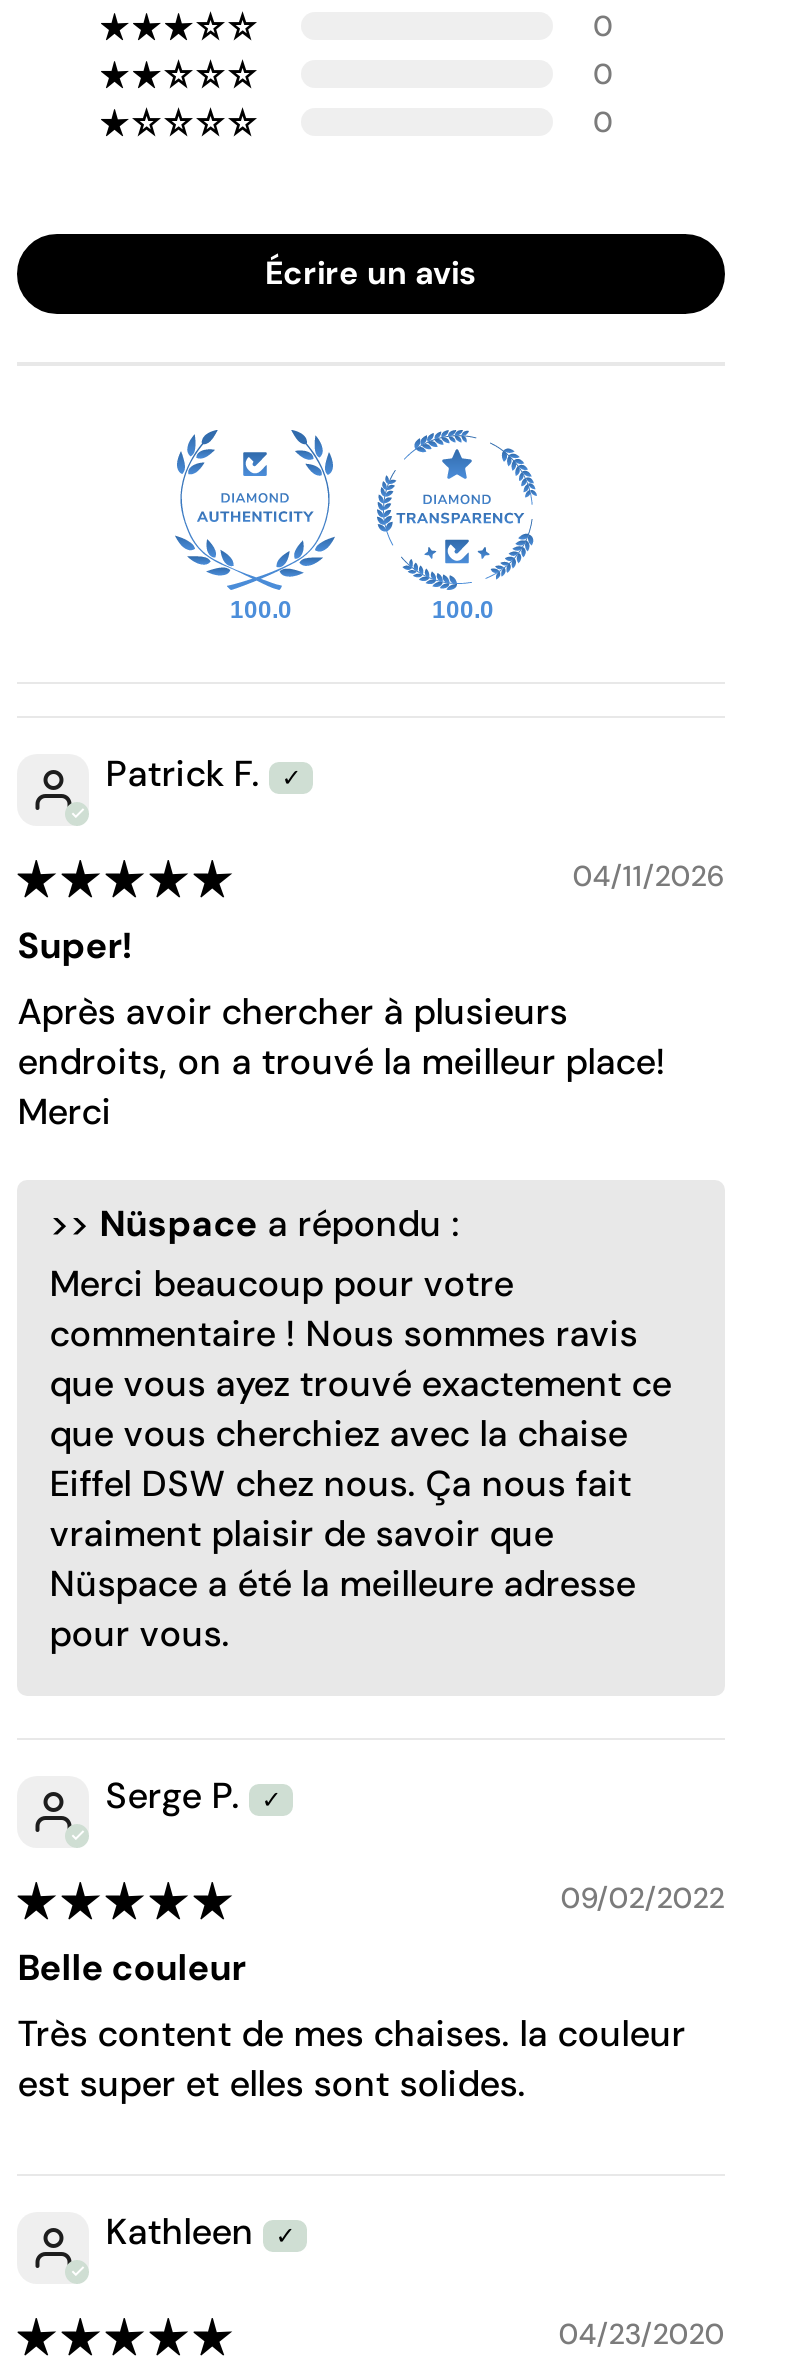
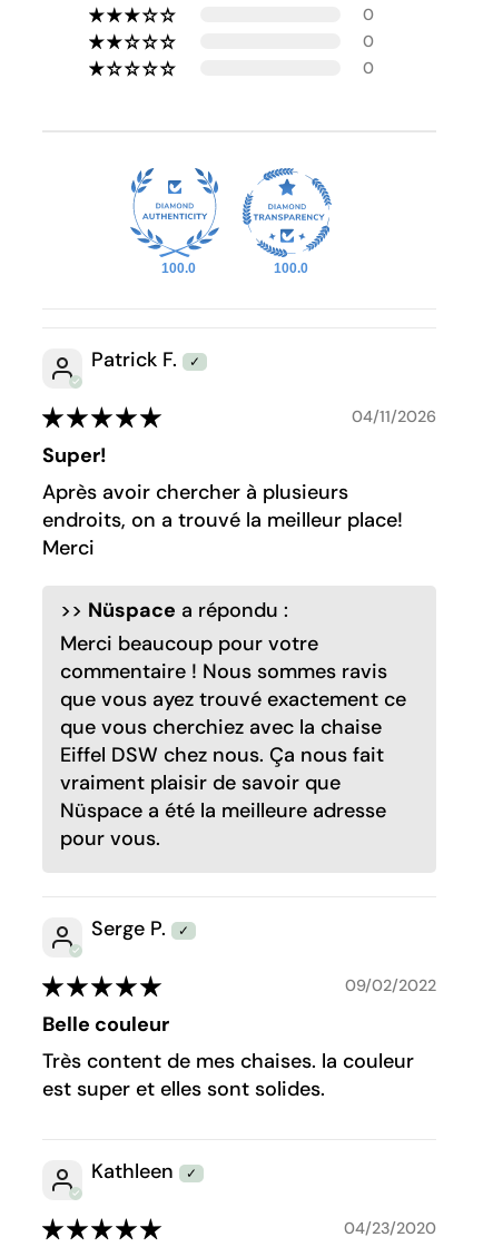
- Écrire un avis
